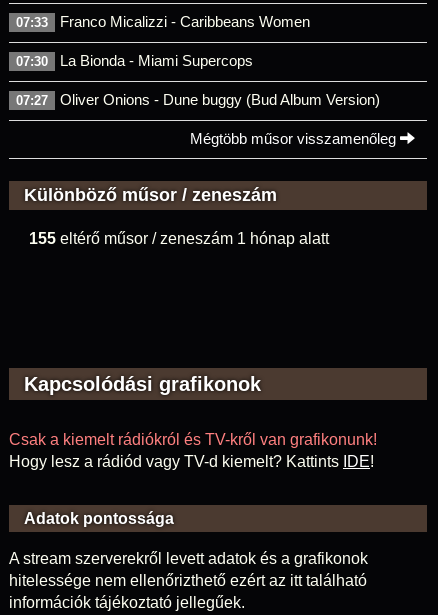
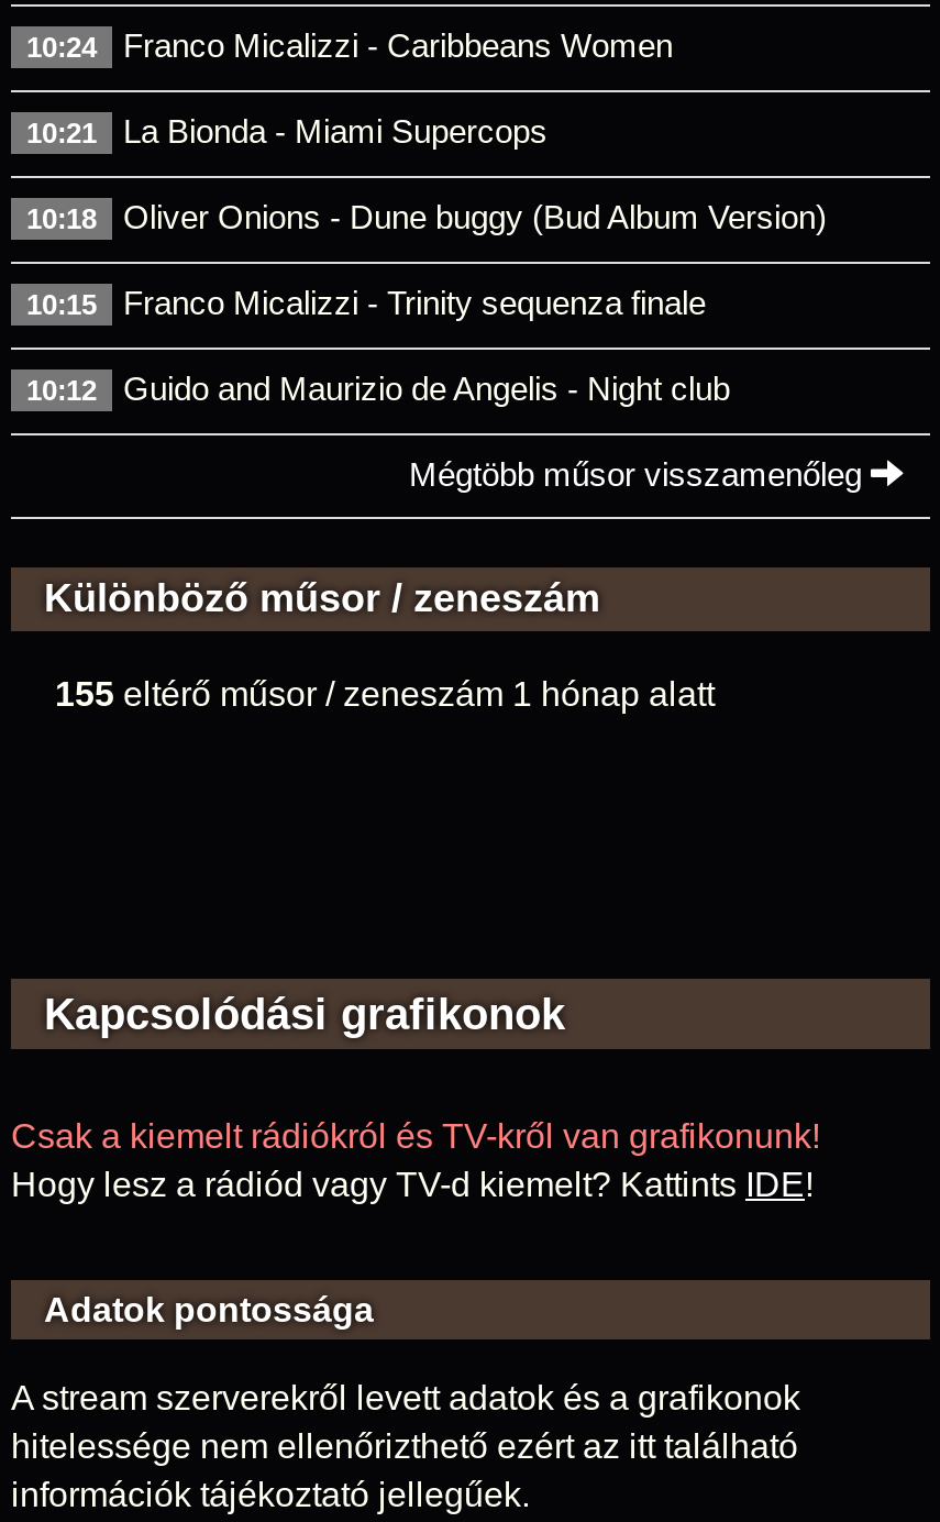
- 07:33 Franco Micalizzi - Caribbeans Women
+ 10:24 Franco Micalizzi - Caribbeans Women

- 07:30 La Bionda - Miami Supercops
+ 10:21 La Bionda - Miami Supercops

- 07:27 Oliver Onions - Dune buggy (Bud Album Version)
+ 10:18 Oliver Onions - Dune buggy (Bud Album Version)

+ 10:15
+ Franco Micalizzi - Trinity sequenza finale
+ 10:12
+ Guido and Maurizio de Angelis - Night club
